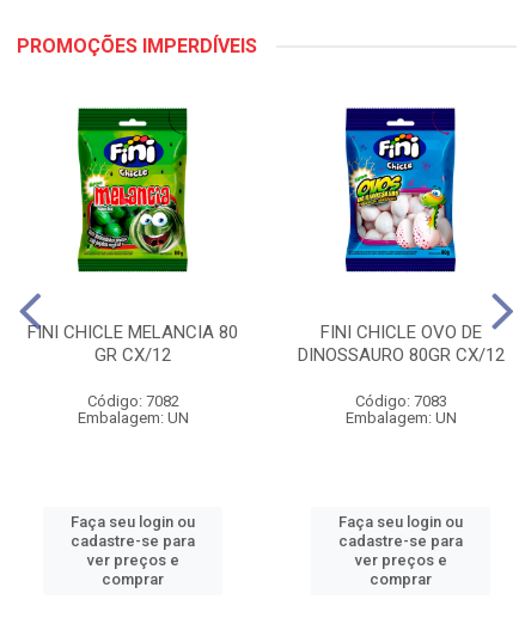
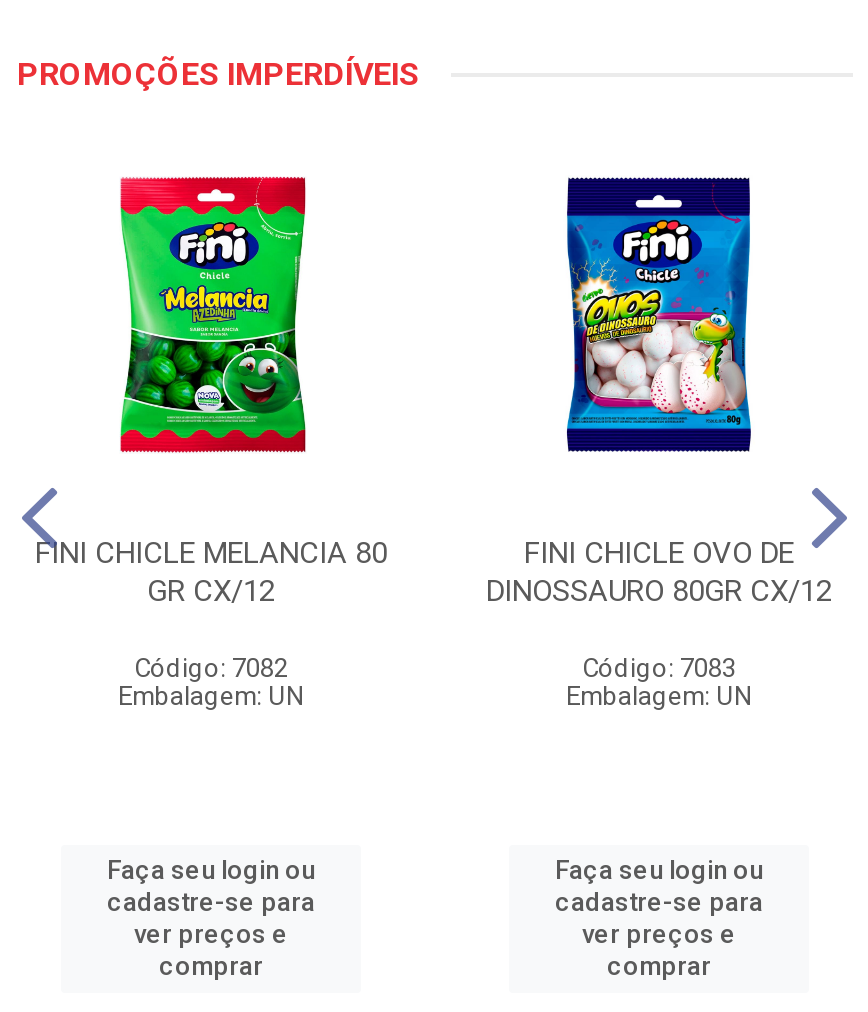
- [image]
+ [image]
